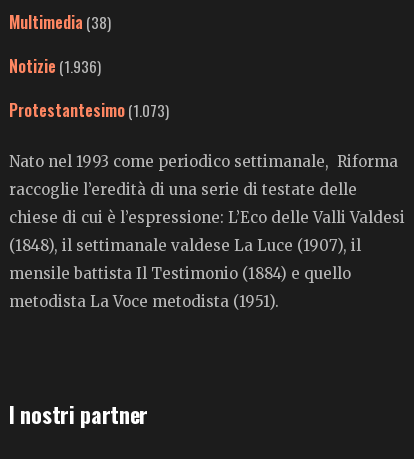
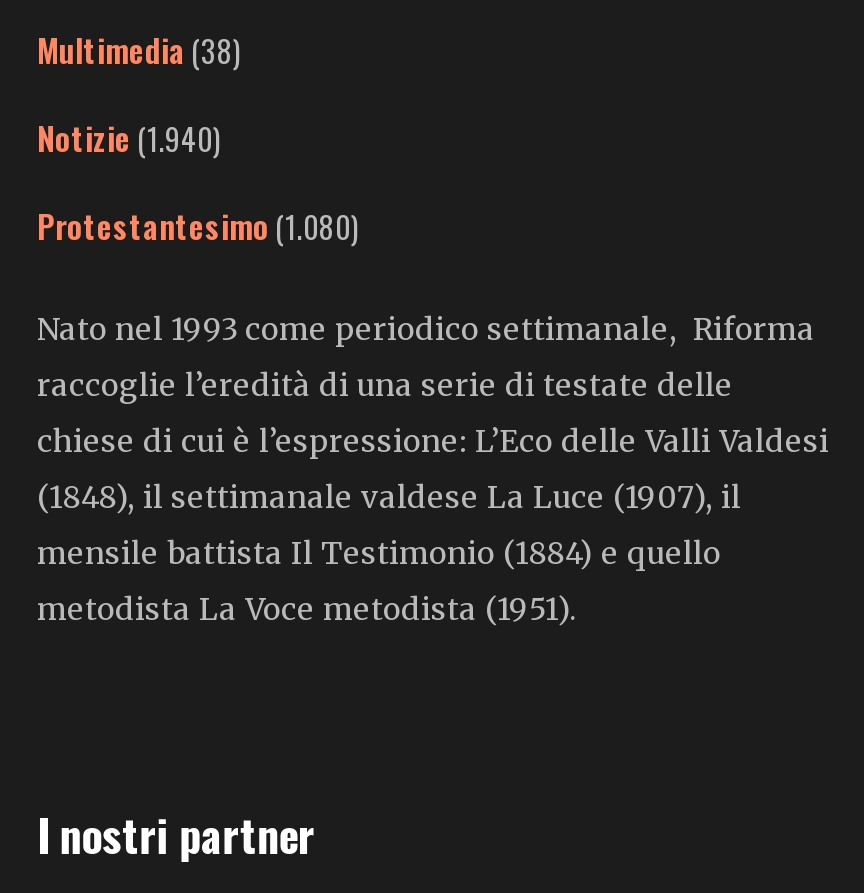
- Notizie (1.936)
+ Notizie (1.940)

- Protestantesimo (1.073)
+ Protestantesimo (1.080)
